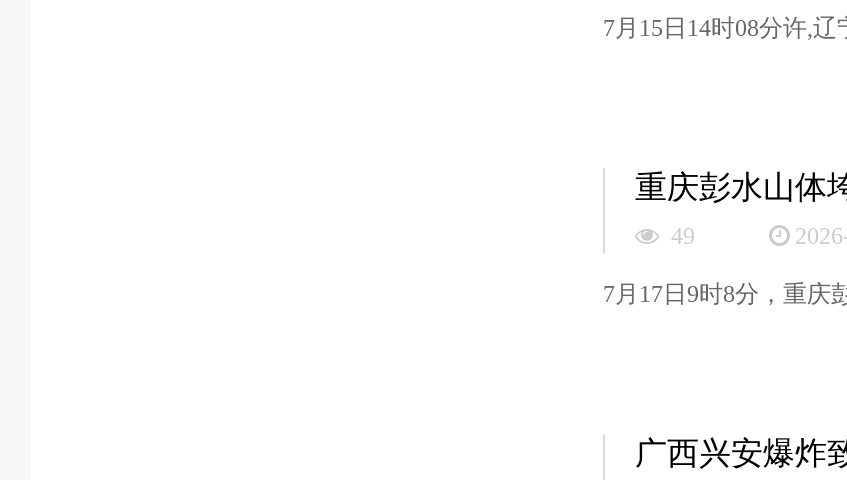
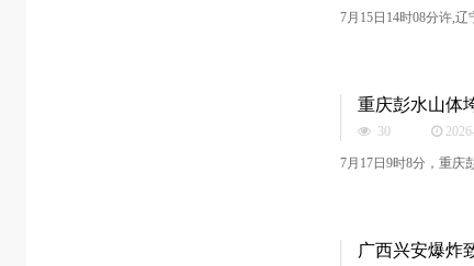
- 49
+ 30
